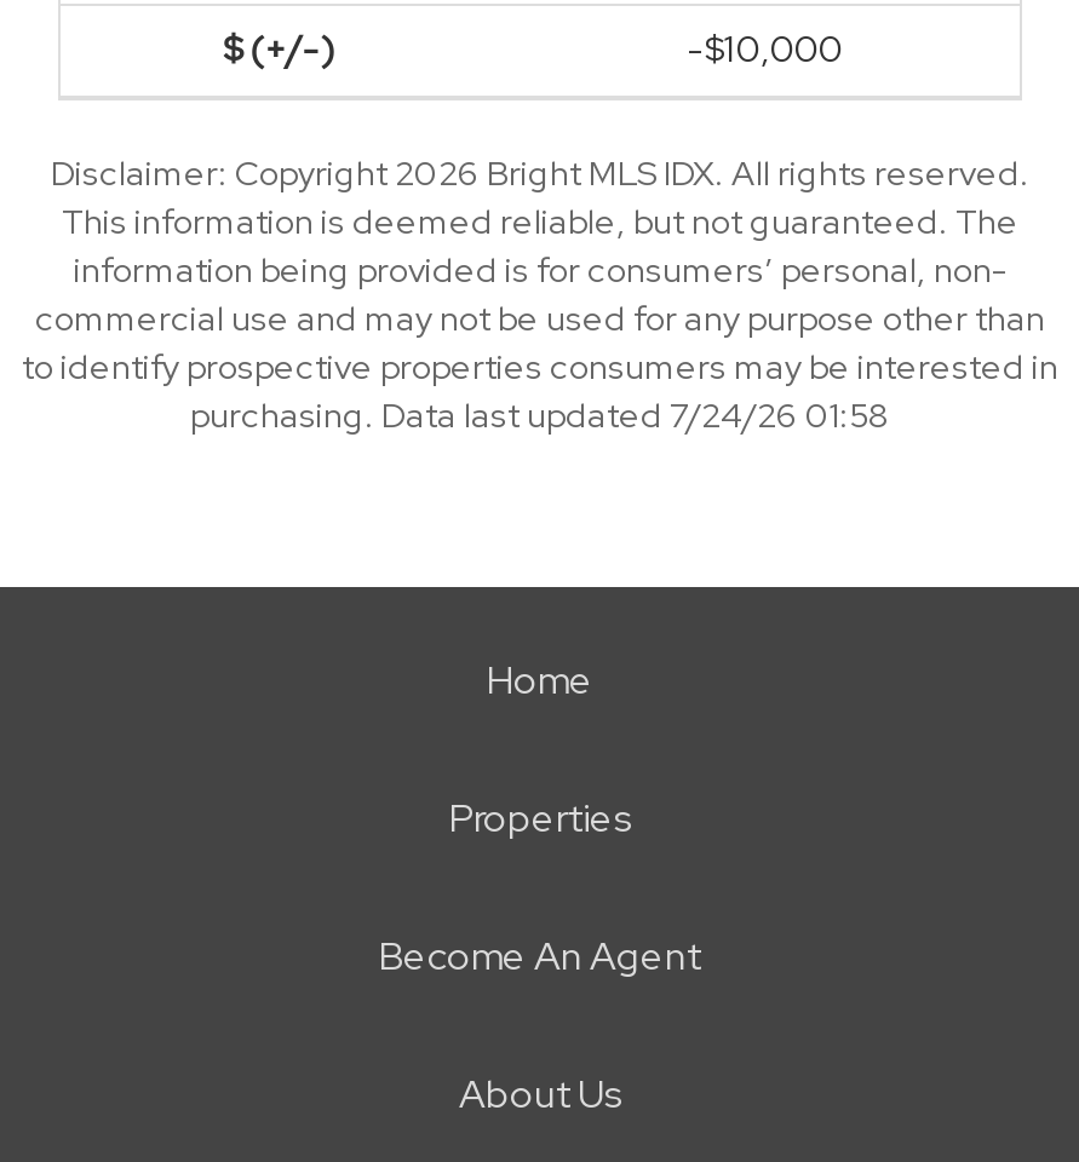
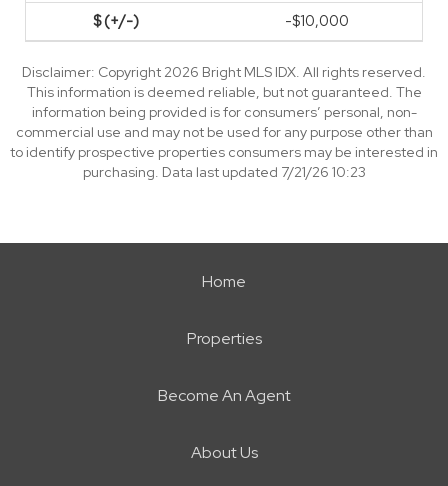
- purchasing. Data last updated 7/24/26 01:58
+ purchasing. Data last updated 7/21/26 10:23
